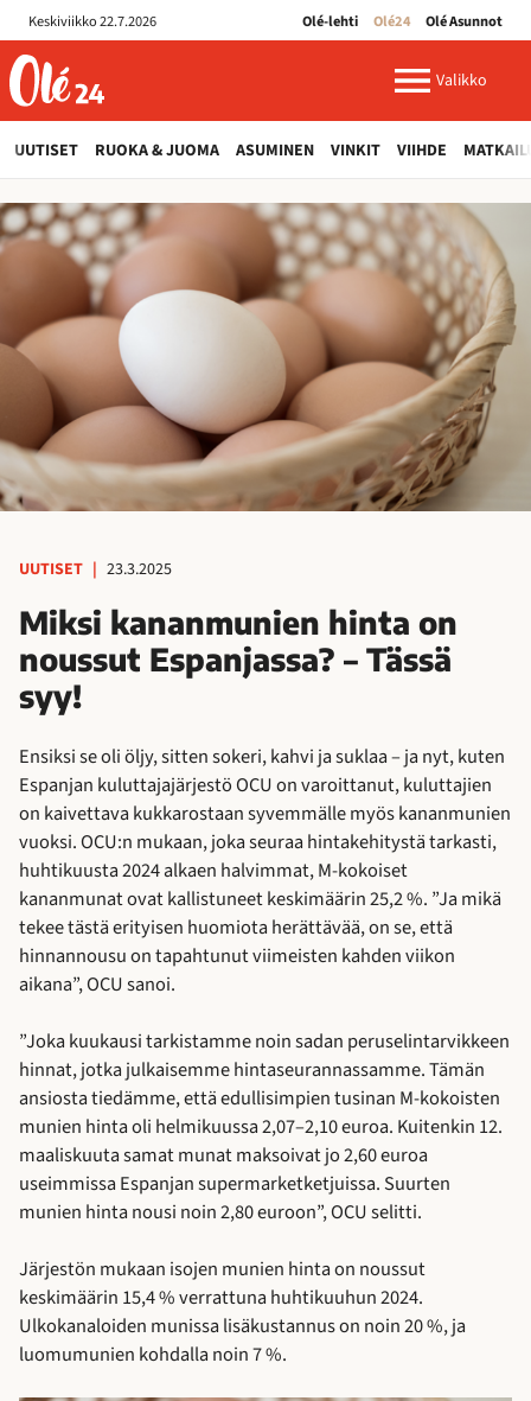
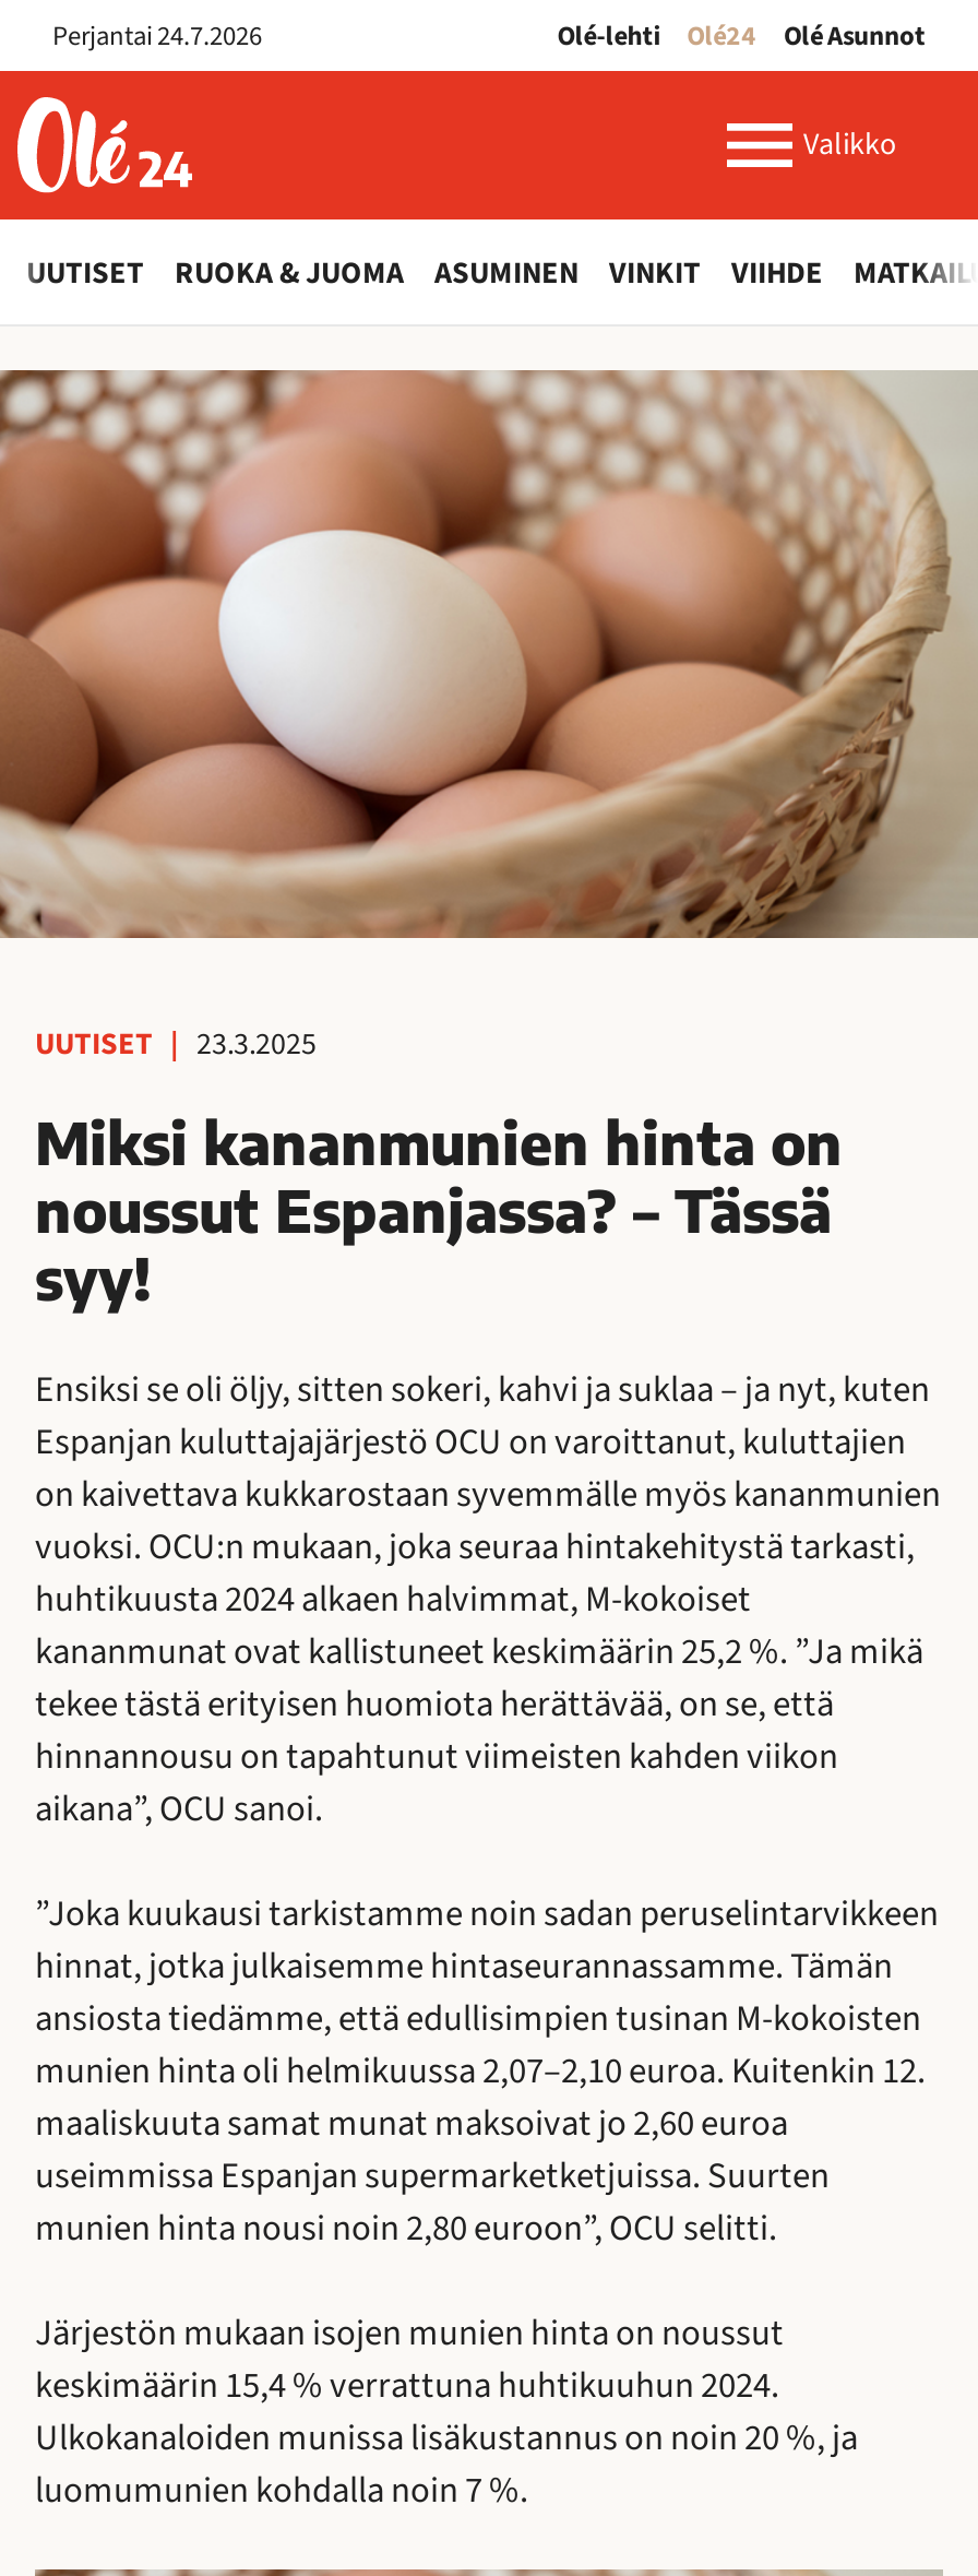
- Keskiviikko 22.7.2026
+ Perjantai 24.7.2026
